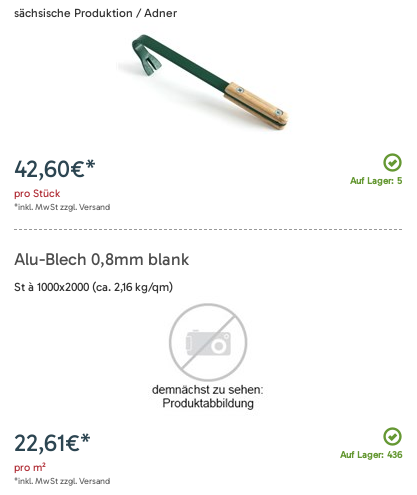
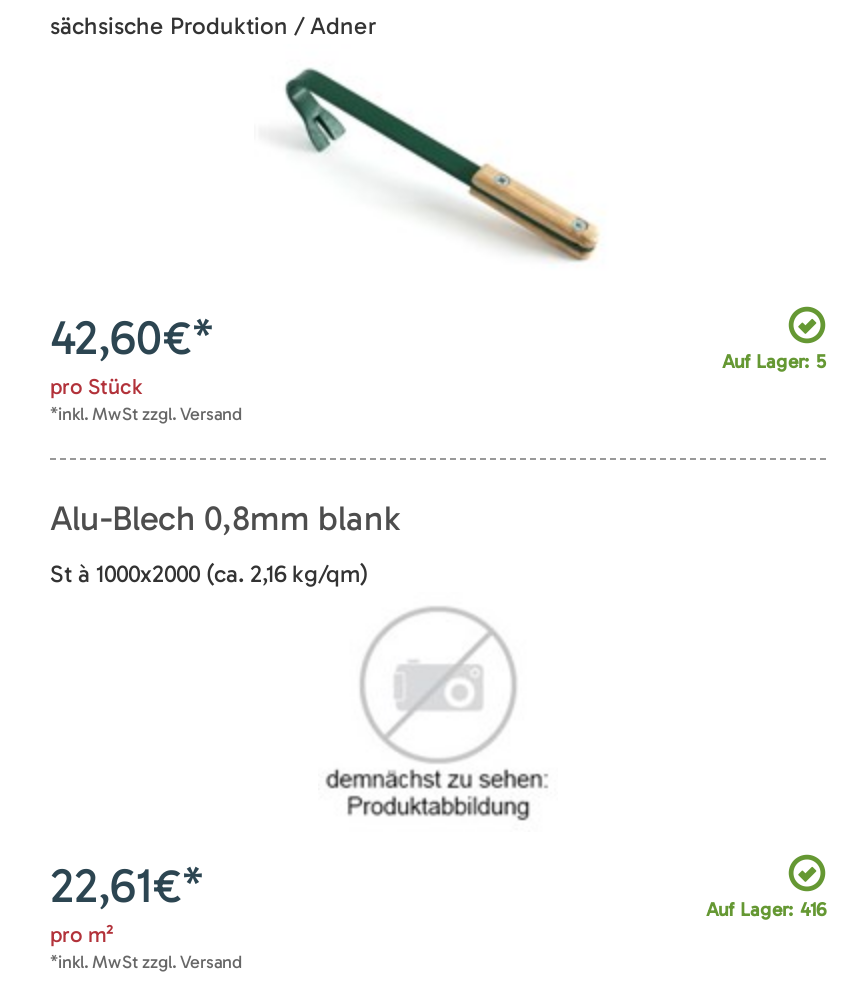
- Auf Lager: 436
+ Auf Lager: 416
